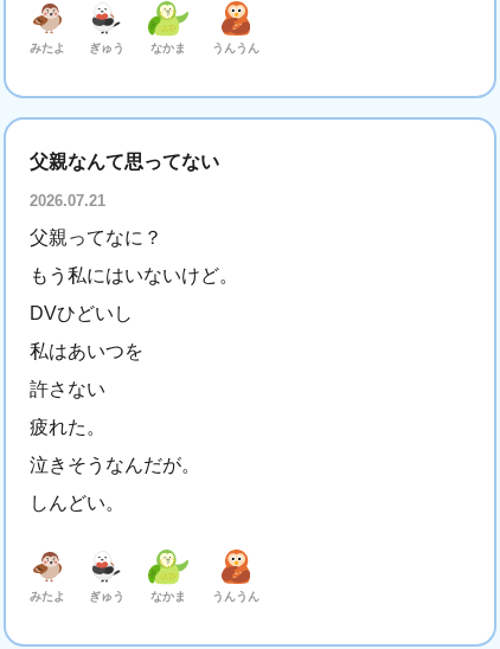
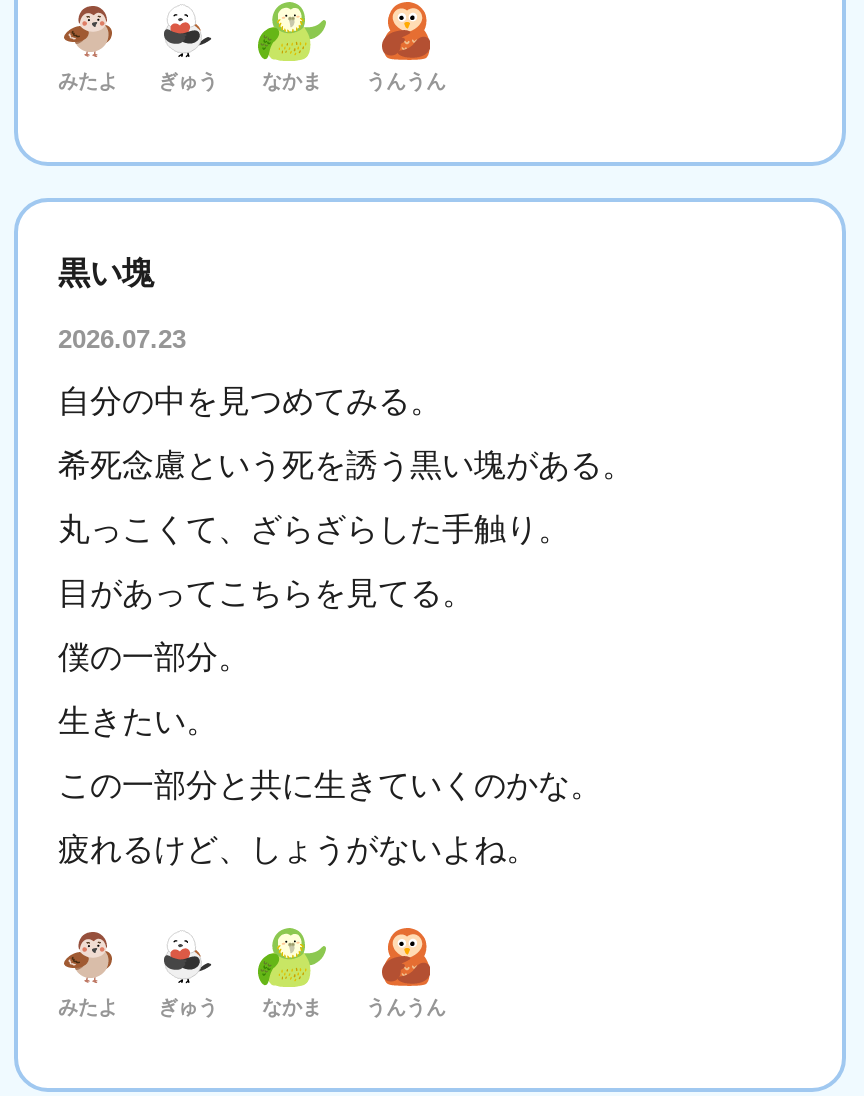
- 父親なんて思ってない
+ 黒い塊

- 2026.07.21
+ 2026.07.23

- 父親ってなに？
+ 自分の中を見つめてみる。

- もう私にはいないけど。
+ 希死念慮という死を誘う黒い塊がある。

- DVひどいし
+ 丸っこくて、ざらざらした手触り。

- 私はあいつを
+ 目があってこちらを見てる。

- 許さない
+ 僕の一部分。

- 疲れた。
+ 生きたい。

- 泣きそうなんだが。
+ この一部分と共に生きていくのかな。

- しんどい。
+ 疲れるけど、しょうがないよね。
